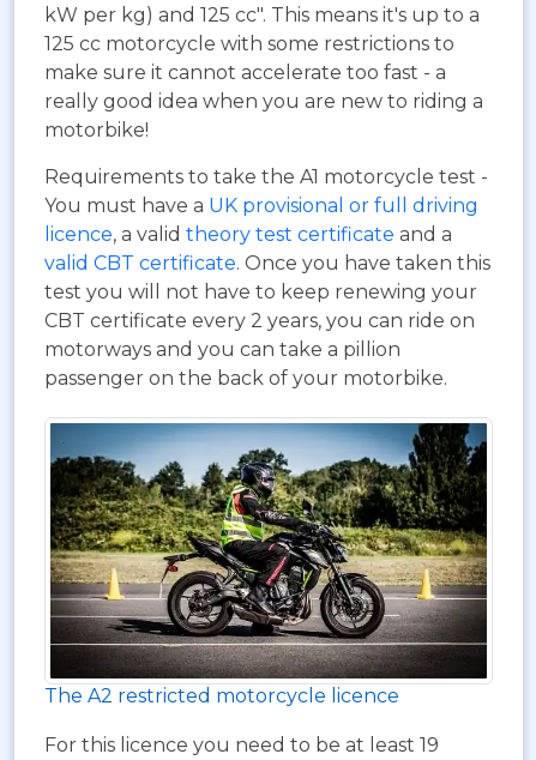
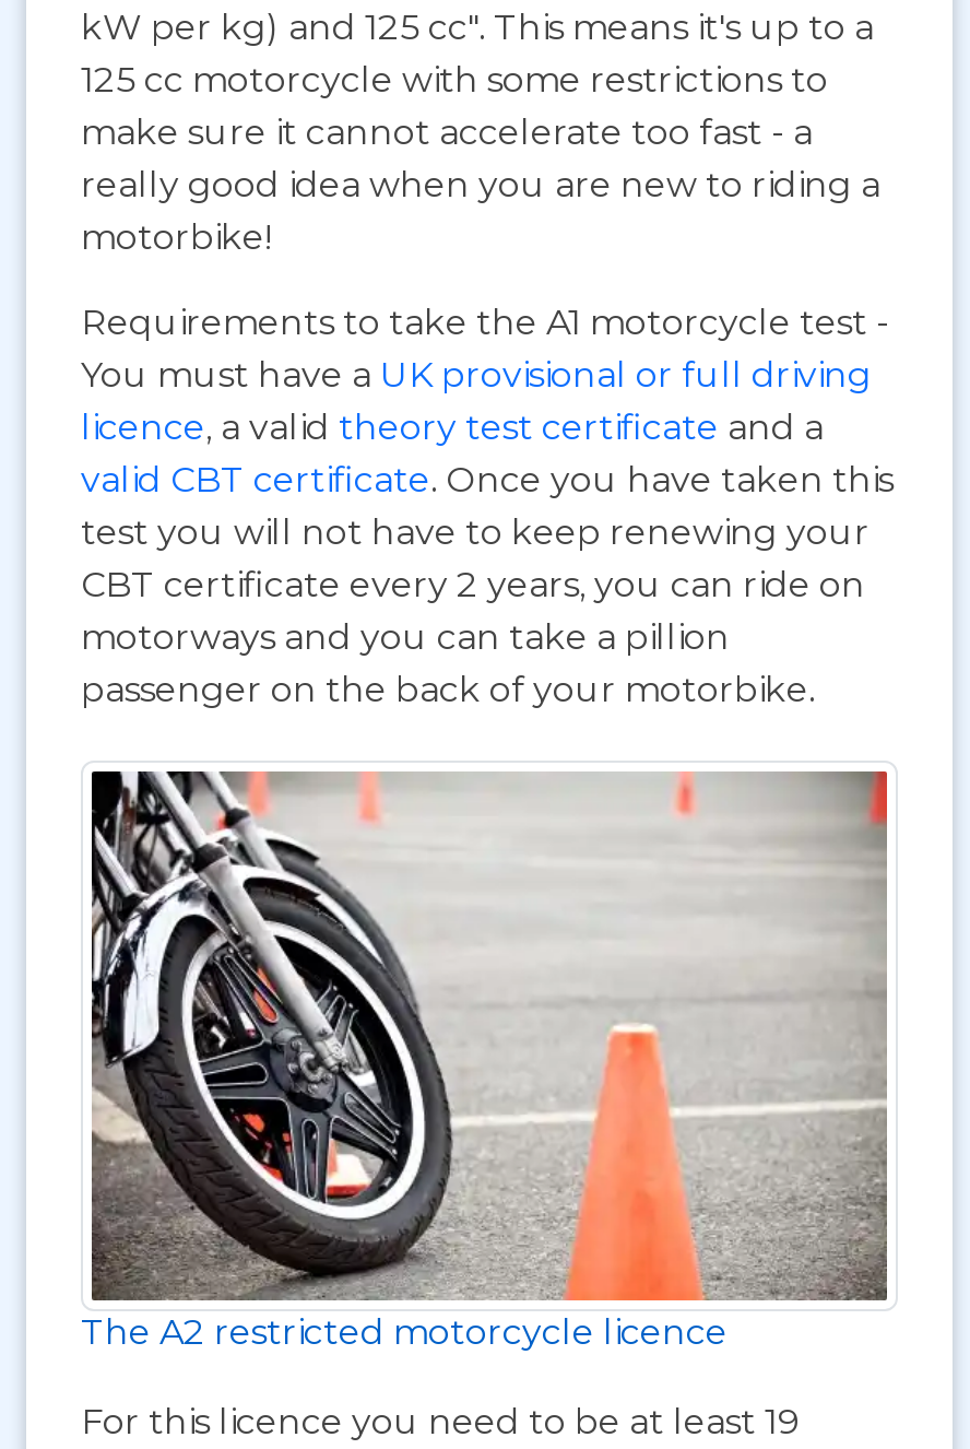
- [image]
+ [image]
